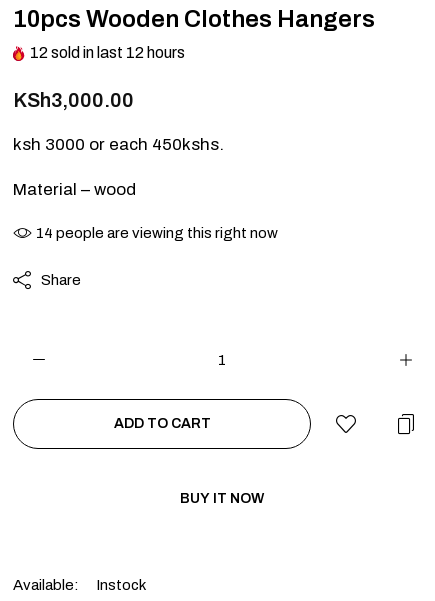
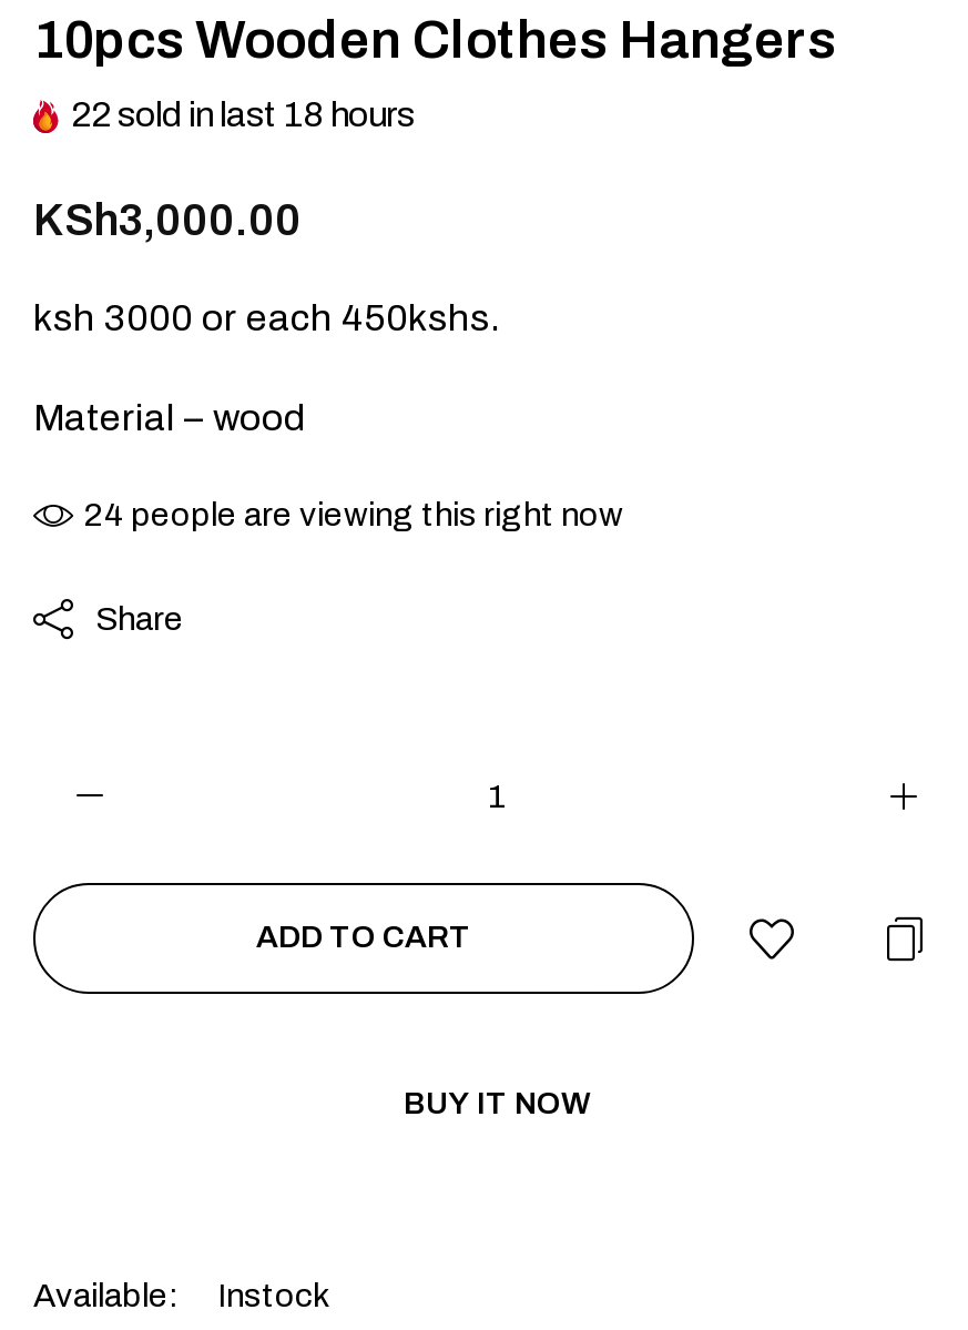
- 12 sold in last 12 hours
+ 22 sold in last 18 hours

- 14 people are viewing this right now
+ 24 people are viewing this right now
